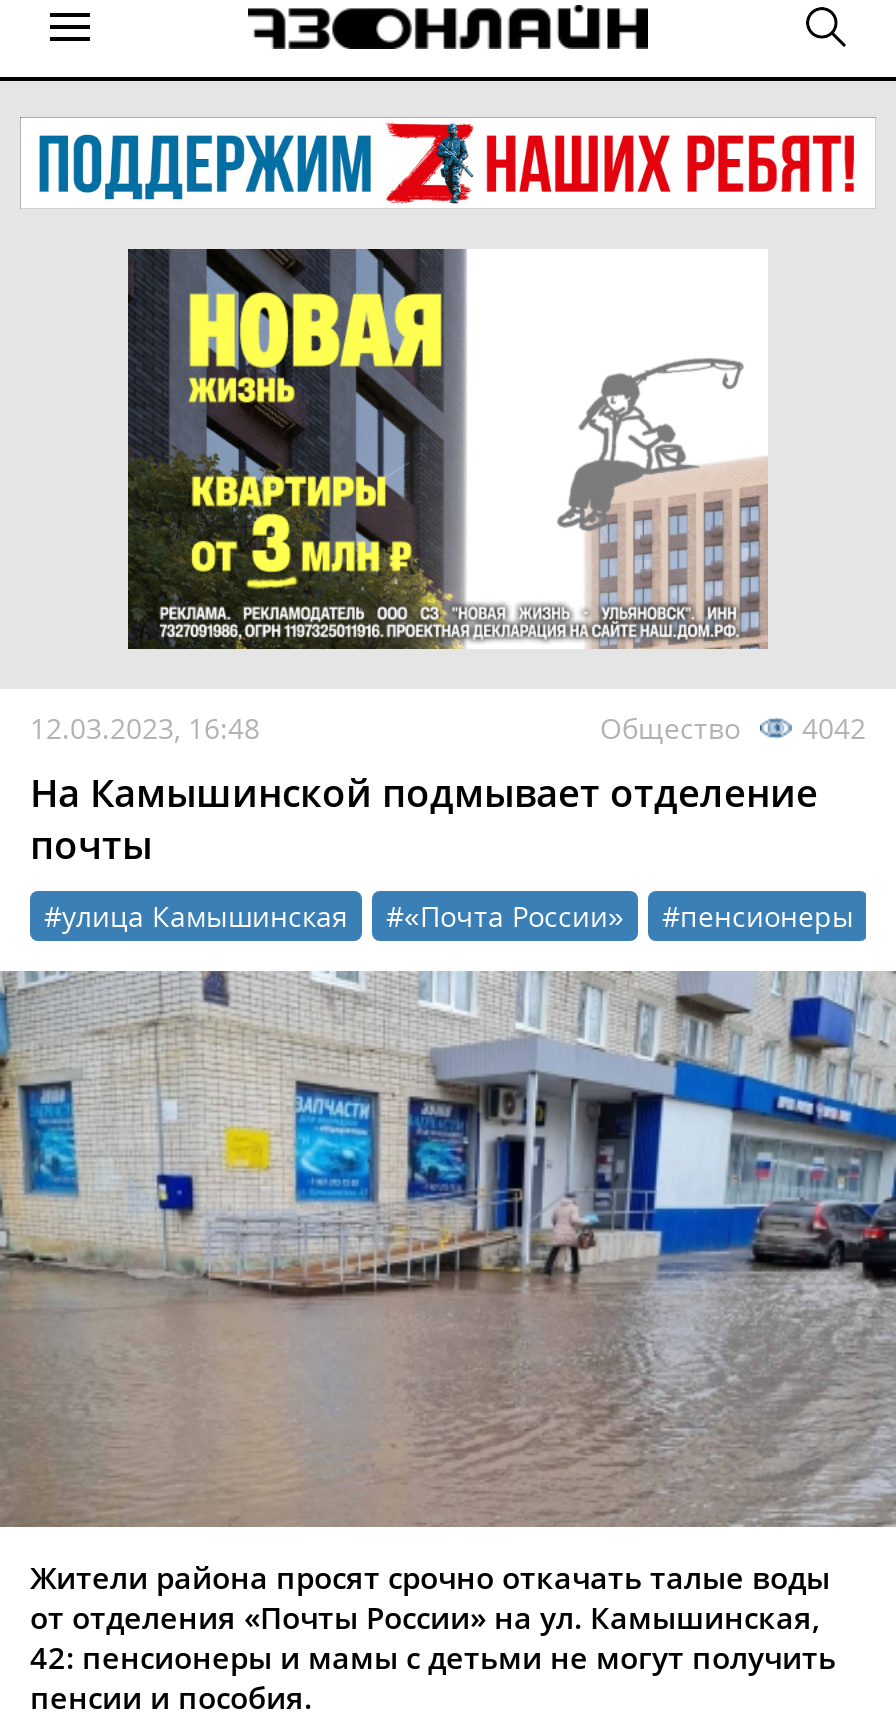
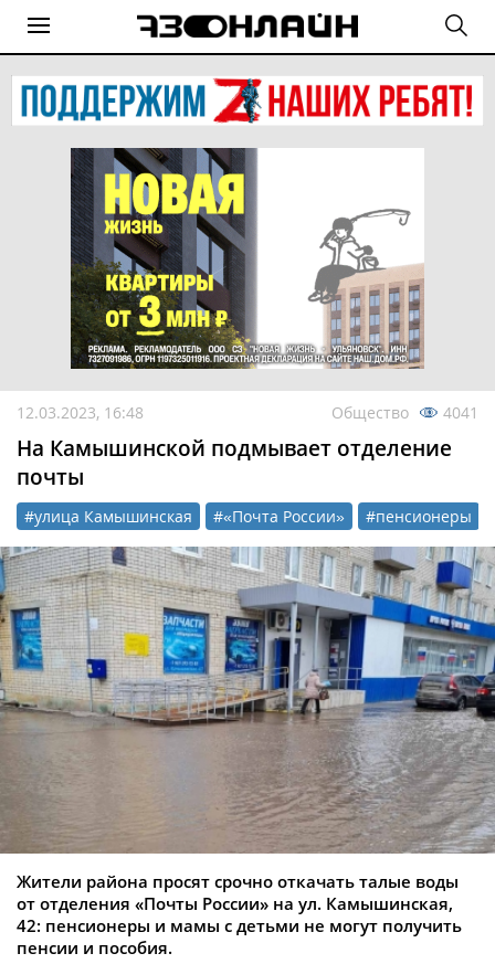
- Общество 4042
+ Общество 4041
